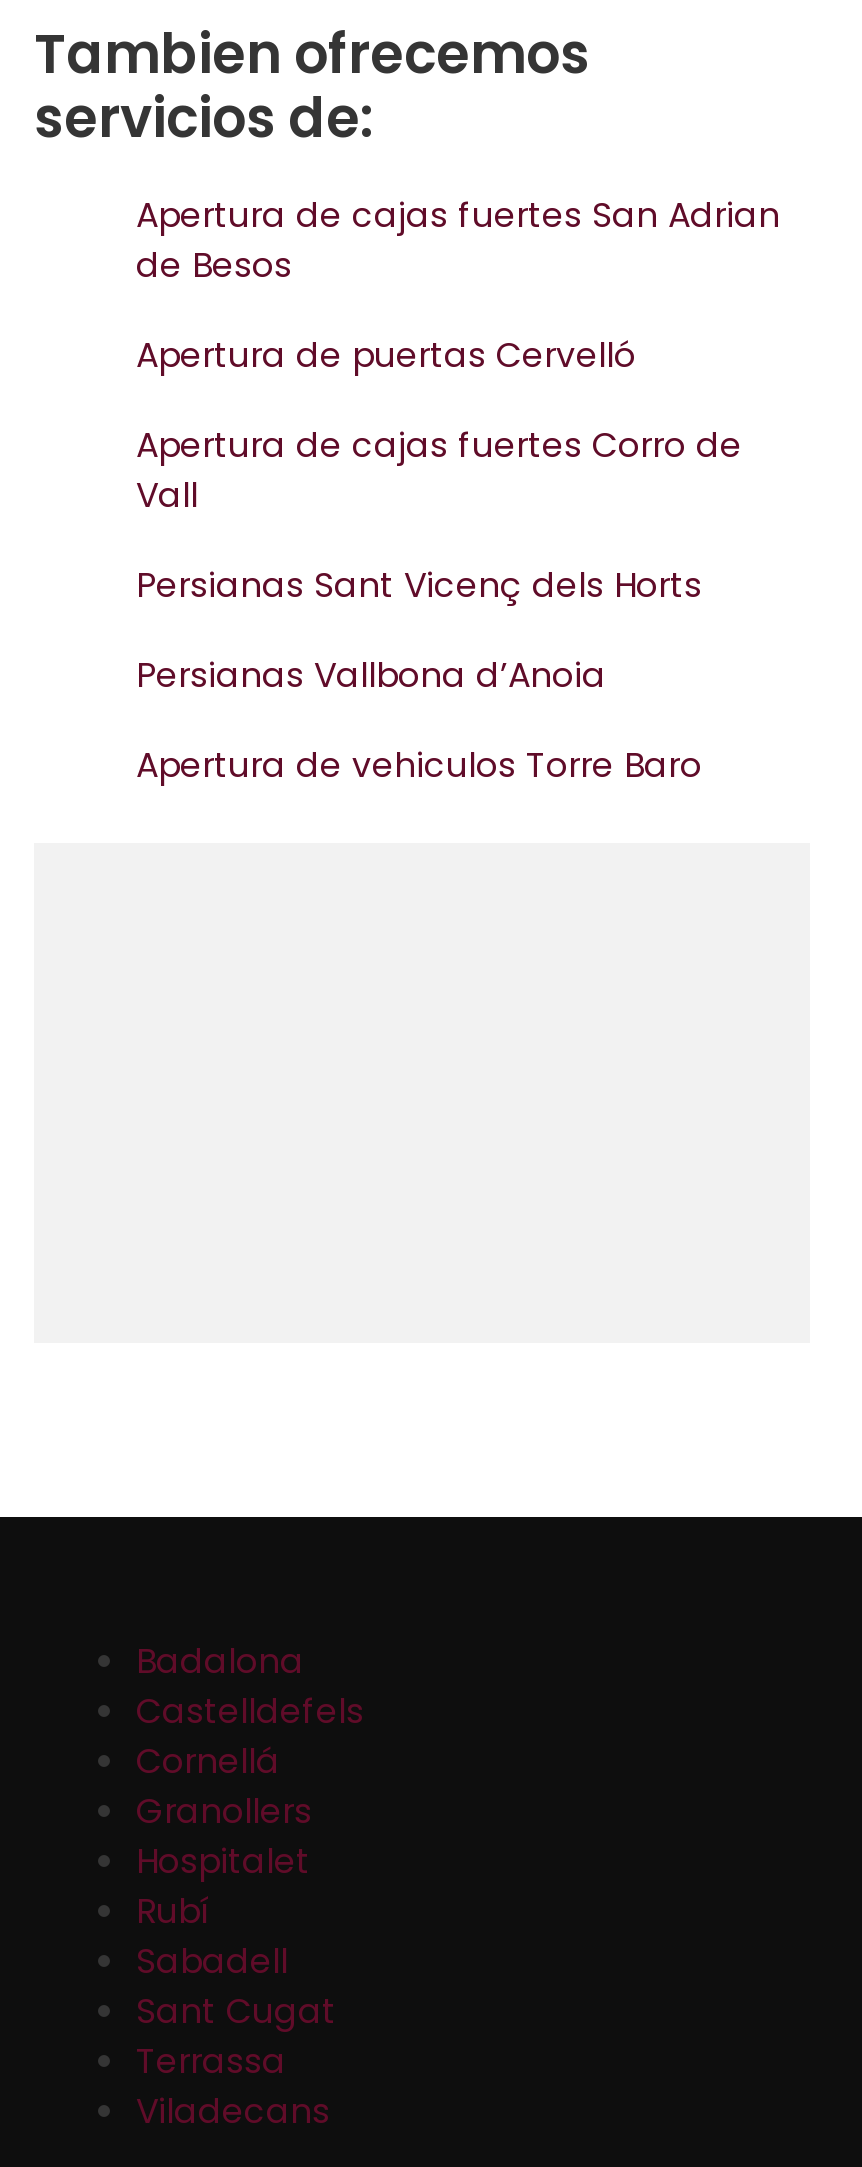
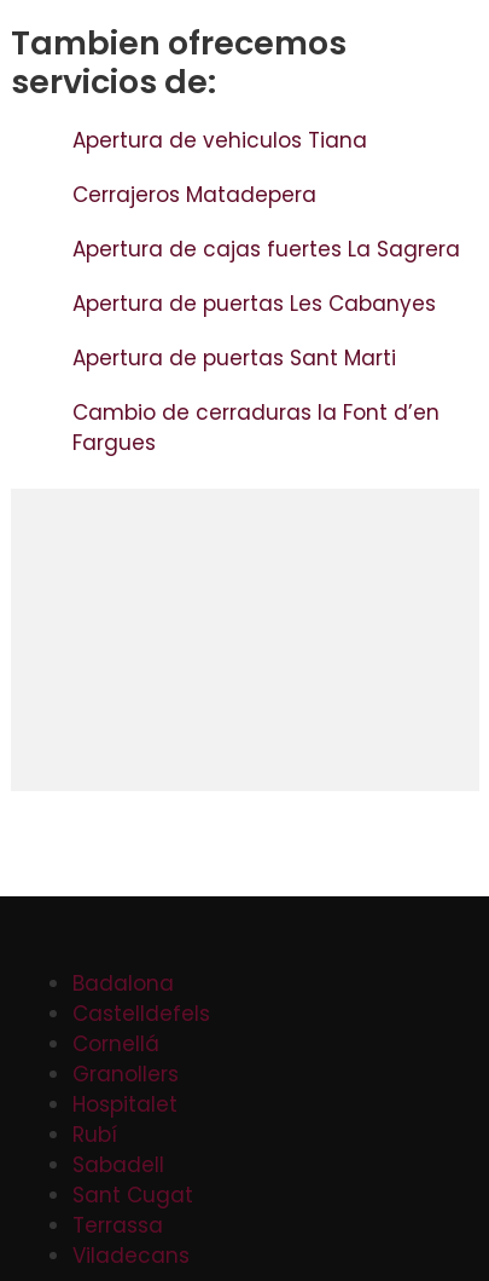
- Apertura de cajas fuertes San Adrian
- de Besos
+ Apertura de vehiculos Tiana

- Apertura de puertas Cervelló
+ Cerrajeros Matadepera

- Apertura de cajas fuertes Corro de
- Vall
+ Apertura de cajas fuertes La Sagrera

- Persianas Sant Vicenç dels Horts
+ Apertura de puertas Les Cabanyes

- Persianas Vallbona d’Anoia
+ Apertura de puertas Sant Marti

- Apertura de vehiculos Torre Baro
+ Cambio de cerraduras la Font d’en
+ Fargues
